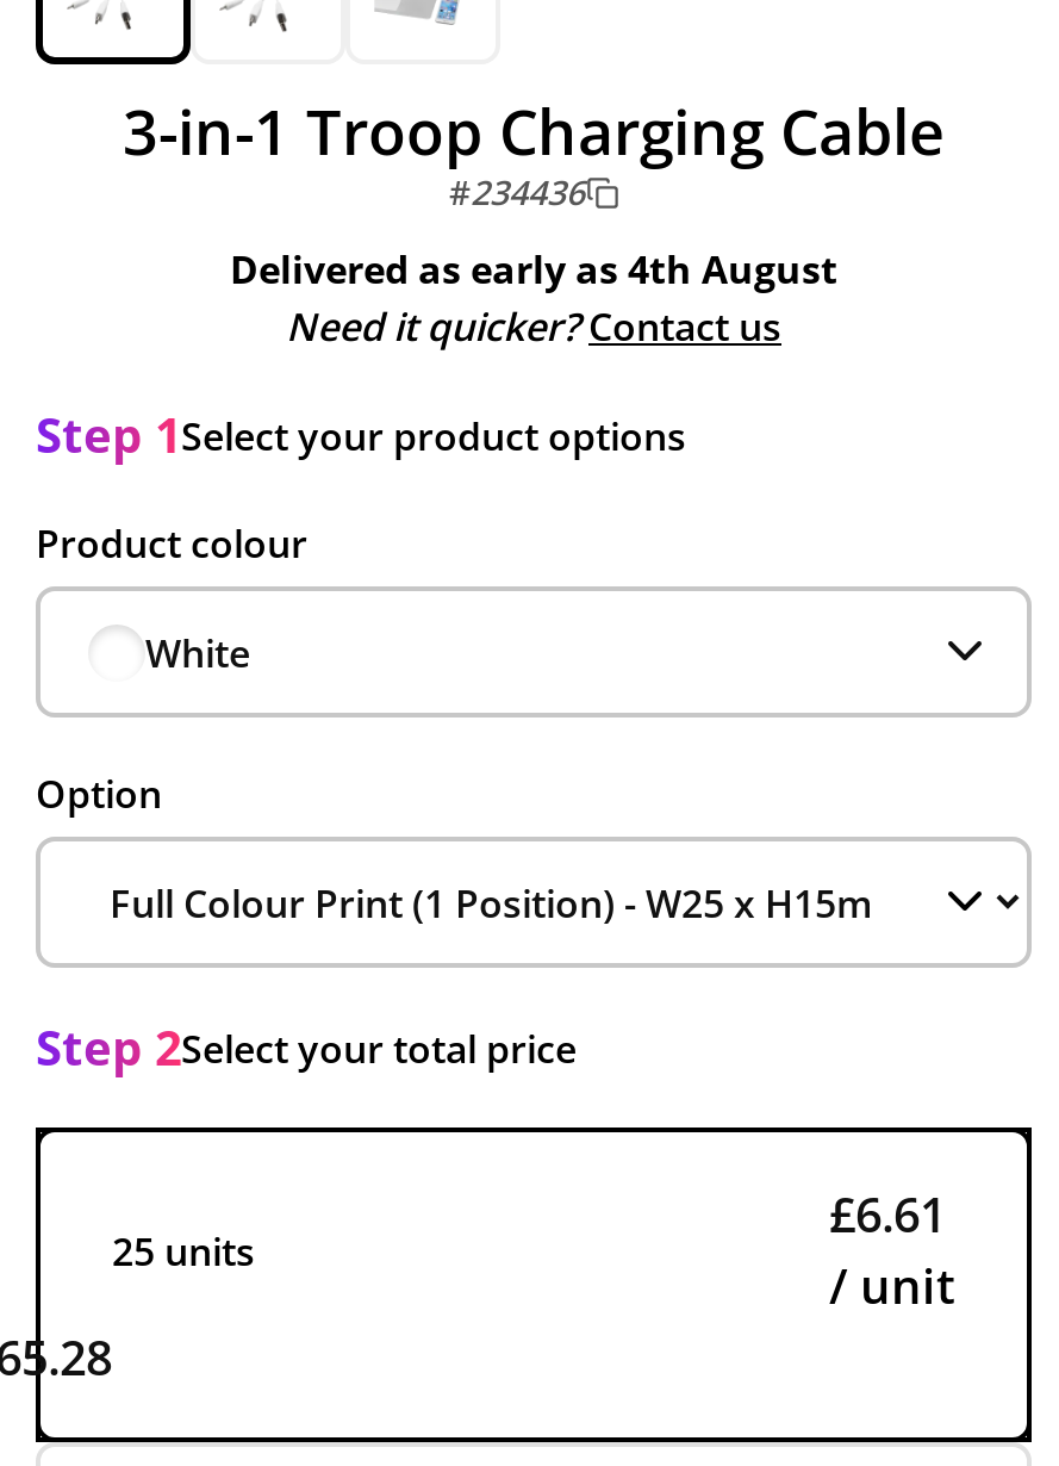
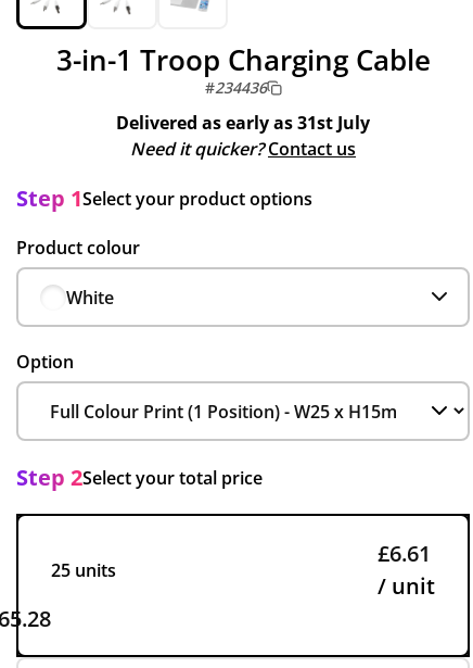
- Delivered as early as 4th August
+ Delivered as early as 31st July
